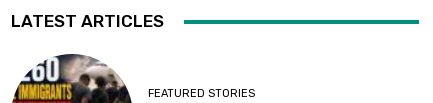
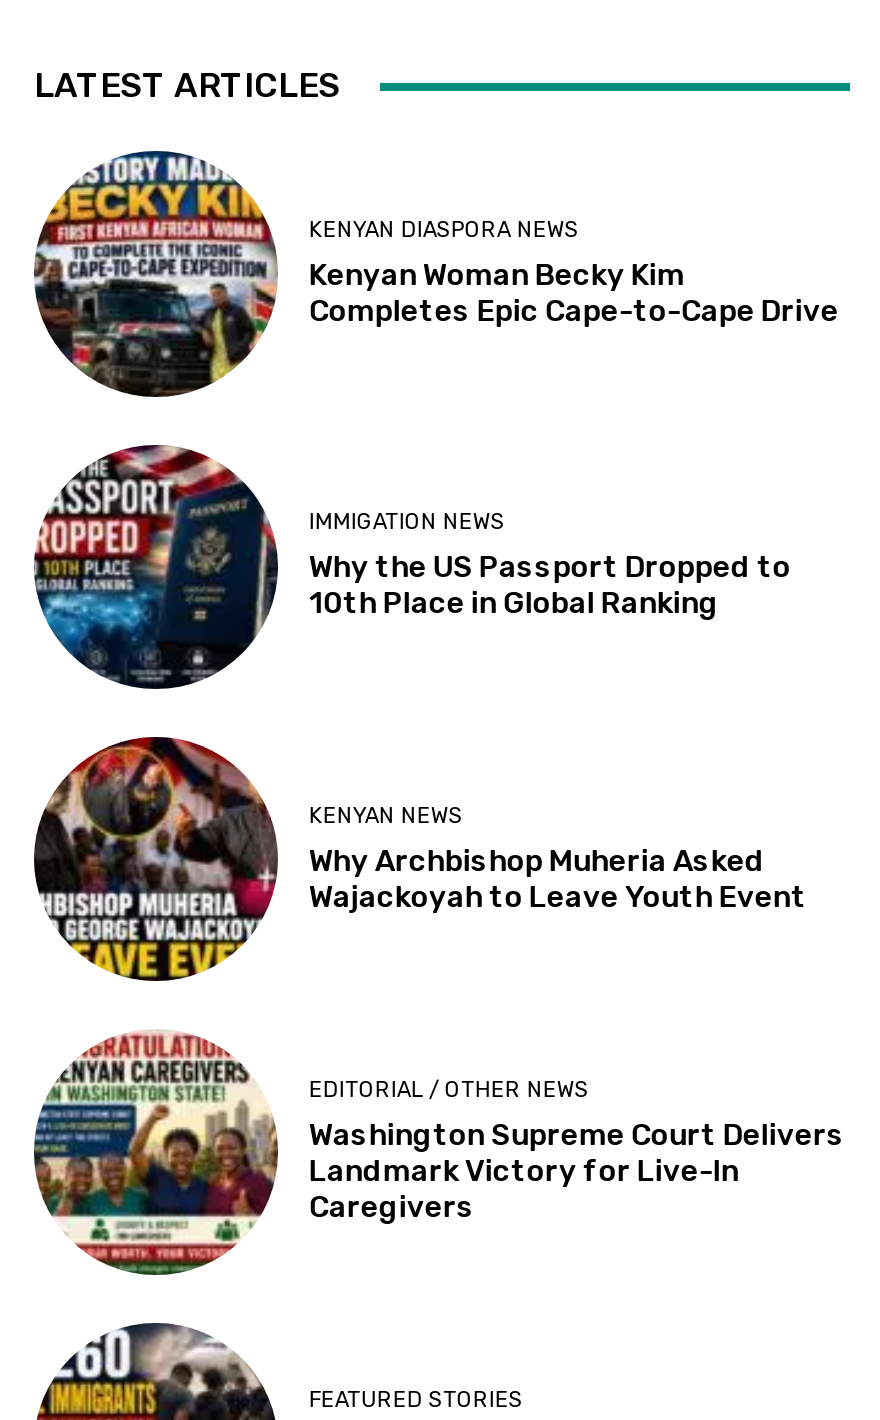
+ [image]
+ KENYAN NEWS
+ Why Archbishop Muheria Asked
+ Wajackoyah to Leave Youth Event

+ [image]
+ EDITORIAL / OTHER NEWS
+ Washington Supreme Court Delivers
+ Landmark Victory for Live-In
+ Caregivers

+ [image]
+ KENYAN DIASPORA NEWS
+ Kenyan Woman Becky Kim
+ Completes Epic Cape-to-Cape Drive

+ [image]
+ IMMIGATION NEWS
+ Why the US Passport Dropped to
+ 10th Place in Global Ranking
